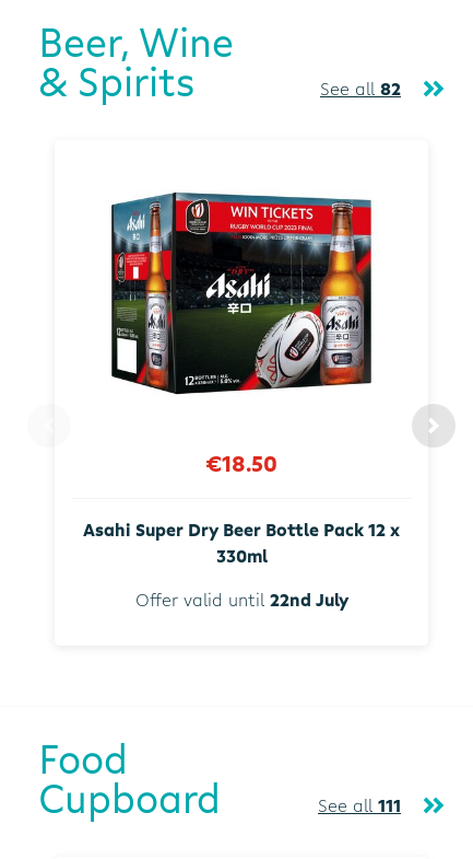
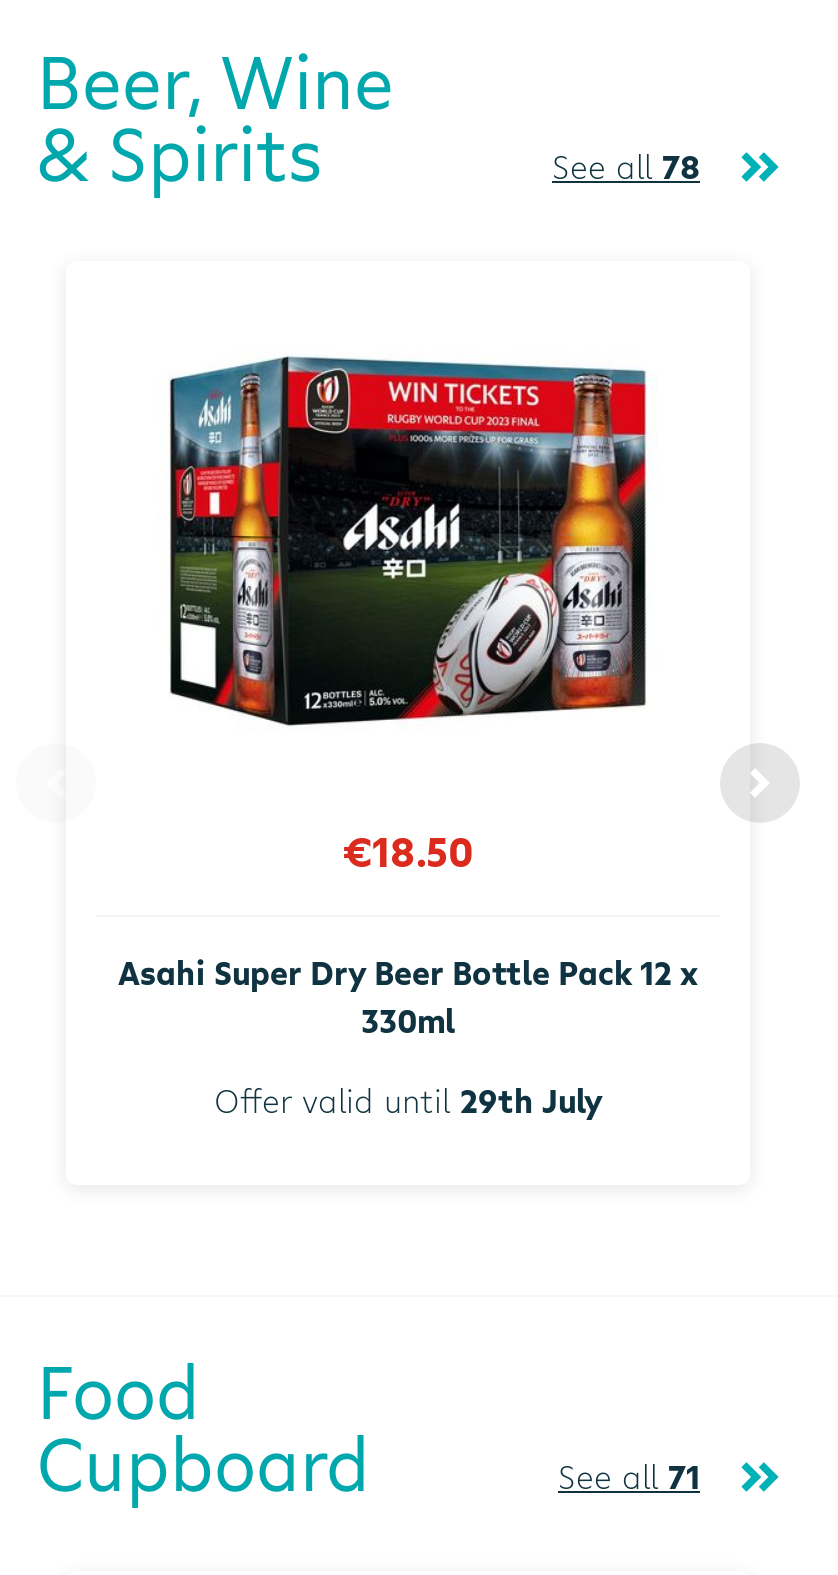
- See all 82
+ See all 78

- Offer valid until 22nd July
+ Offer valid until 29th July

- See all 111
+ See all 71
